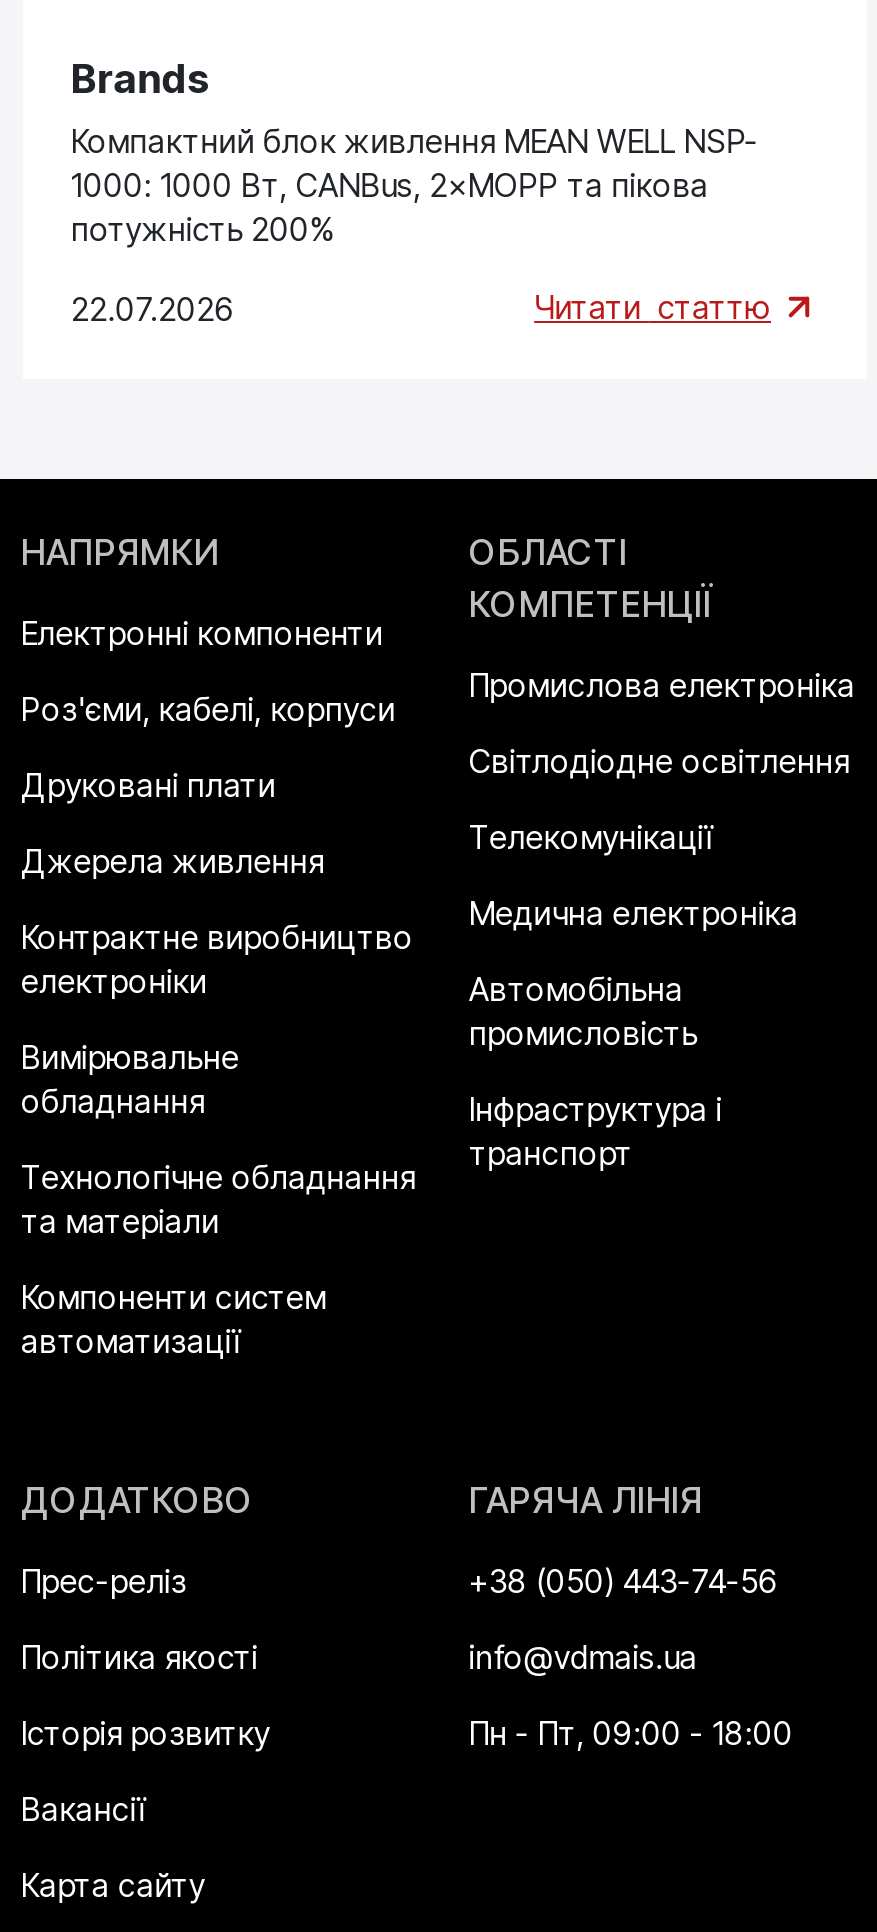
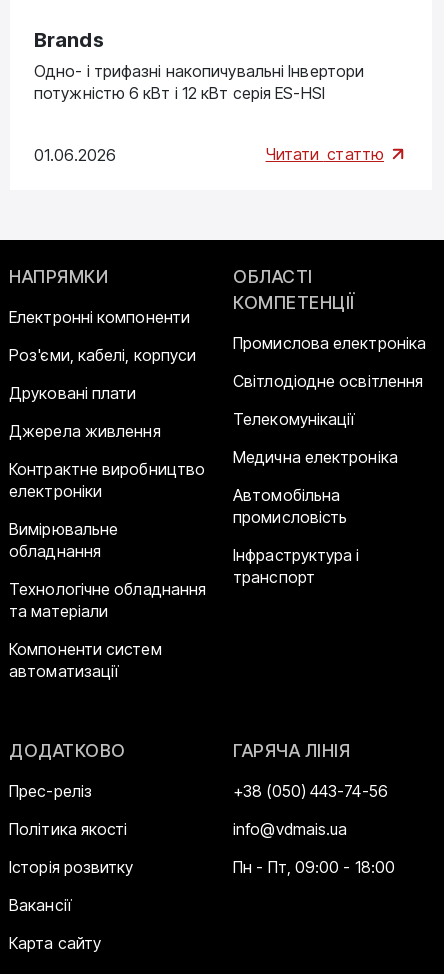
- Компактний блок живлення MEAN WELL NSP-
- 1000: 1000 Вт, CANBus, 2×MOPP та пікова
- потужність 200%
+ Одно- і трифазні накопичувальні Інвертори
+ потужністю 6 кВт і 12 кВт серія ES-HSI

- 22.07.2026
+ 01.06.2026
